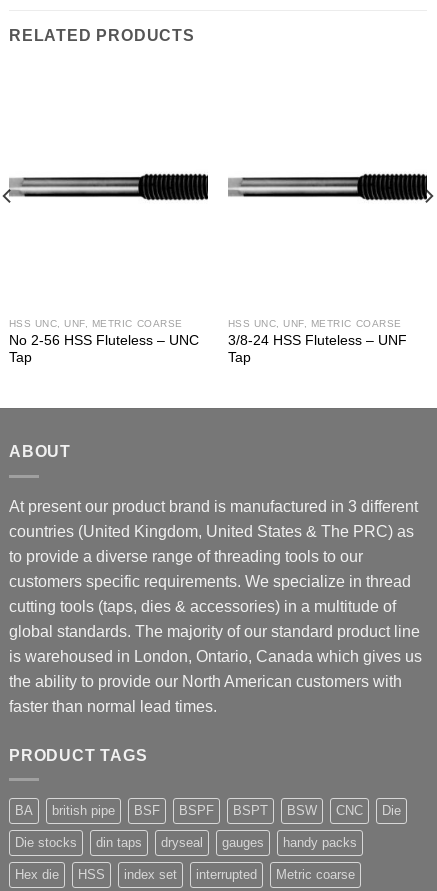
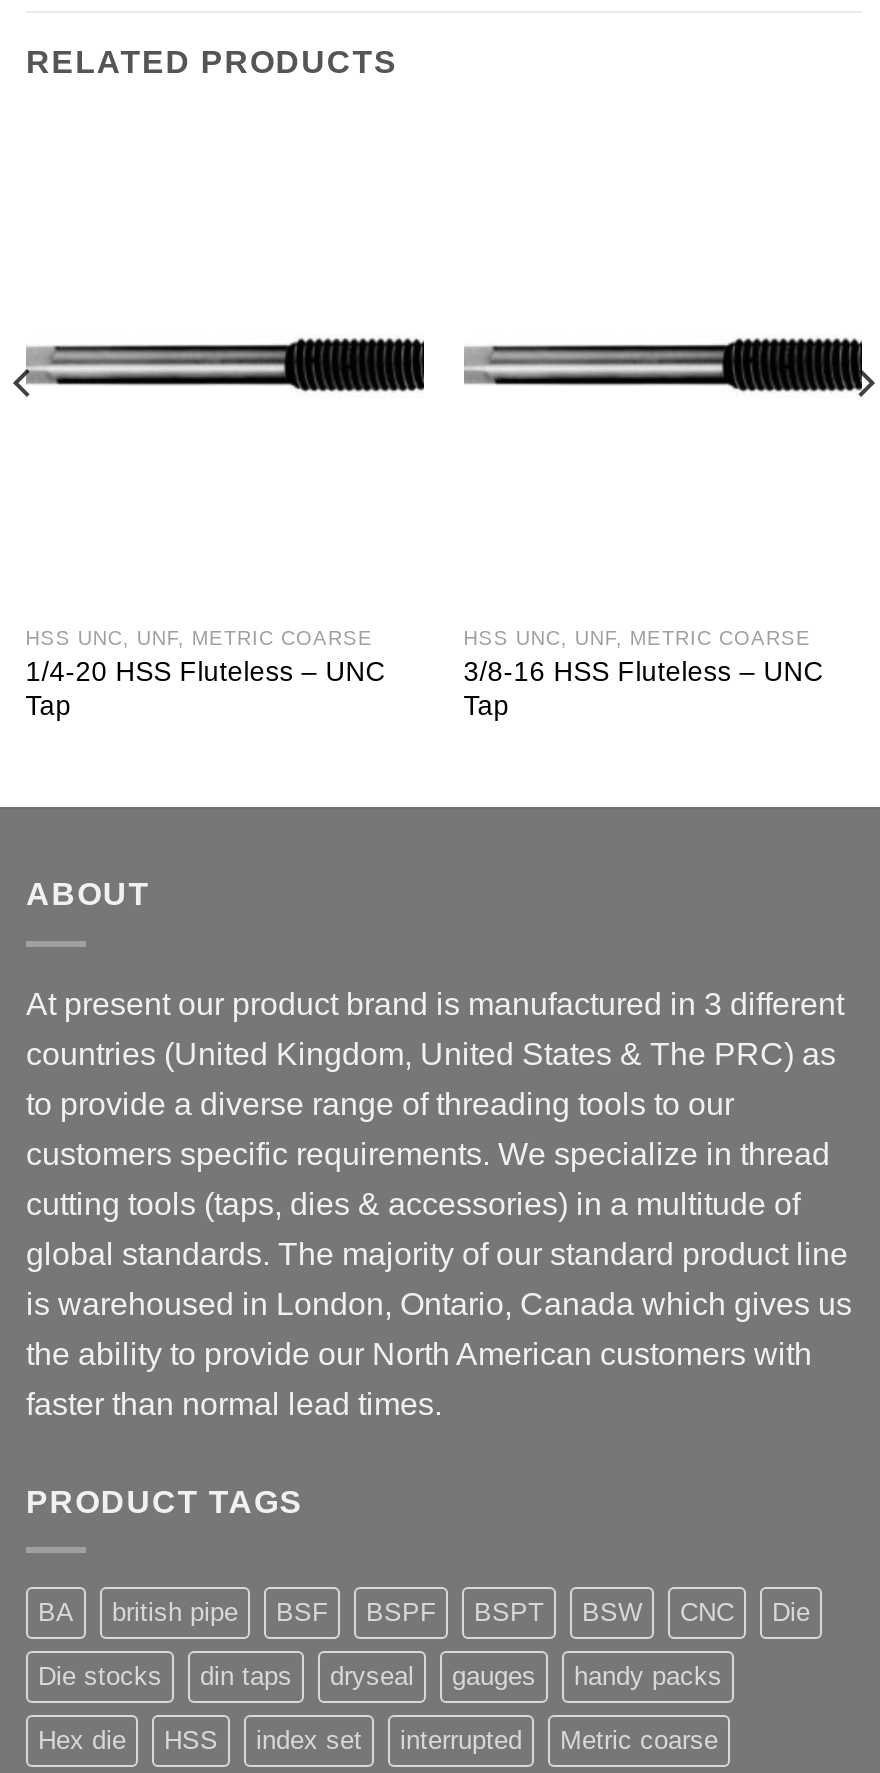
- No 2-56 HSS Fluteless – UNC
+ 1/4-20 HSS Fluteless – UNC

- 3/8-24 HSS Fluteless – UNF
+ 3/8-16 HSS Fluteless – UNC
